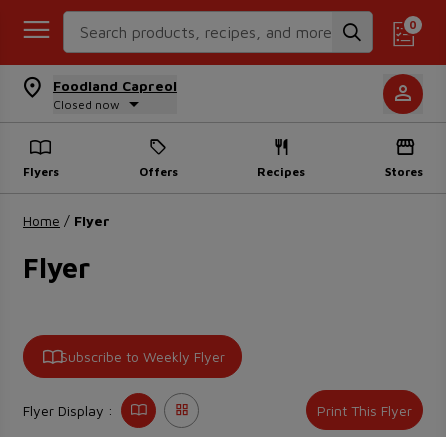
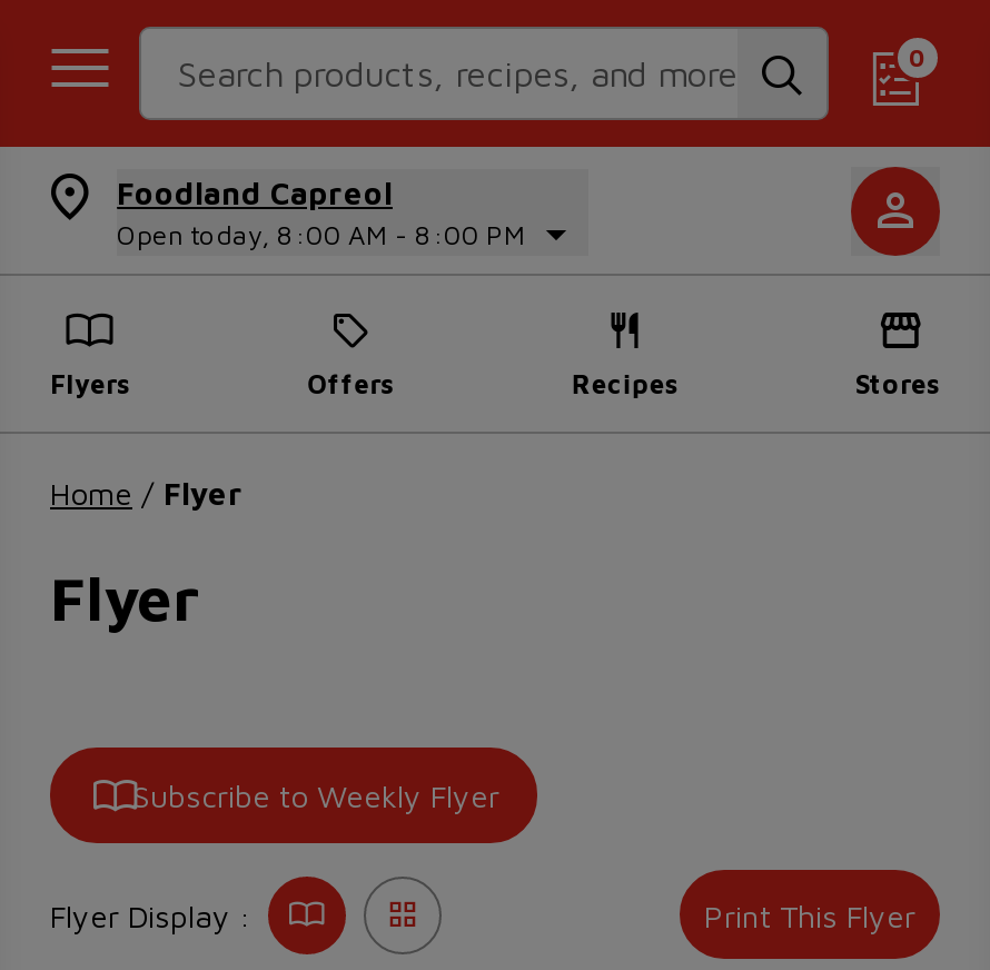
- Closed now
+ Open today, 8:00 AM - 8:00 PM
